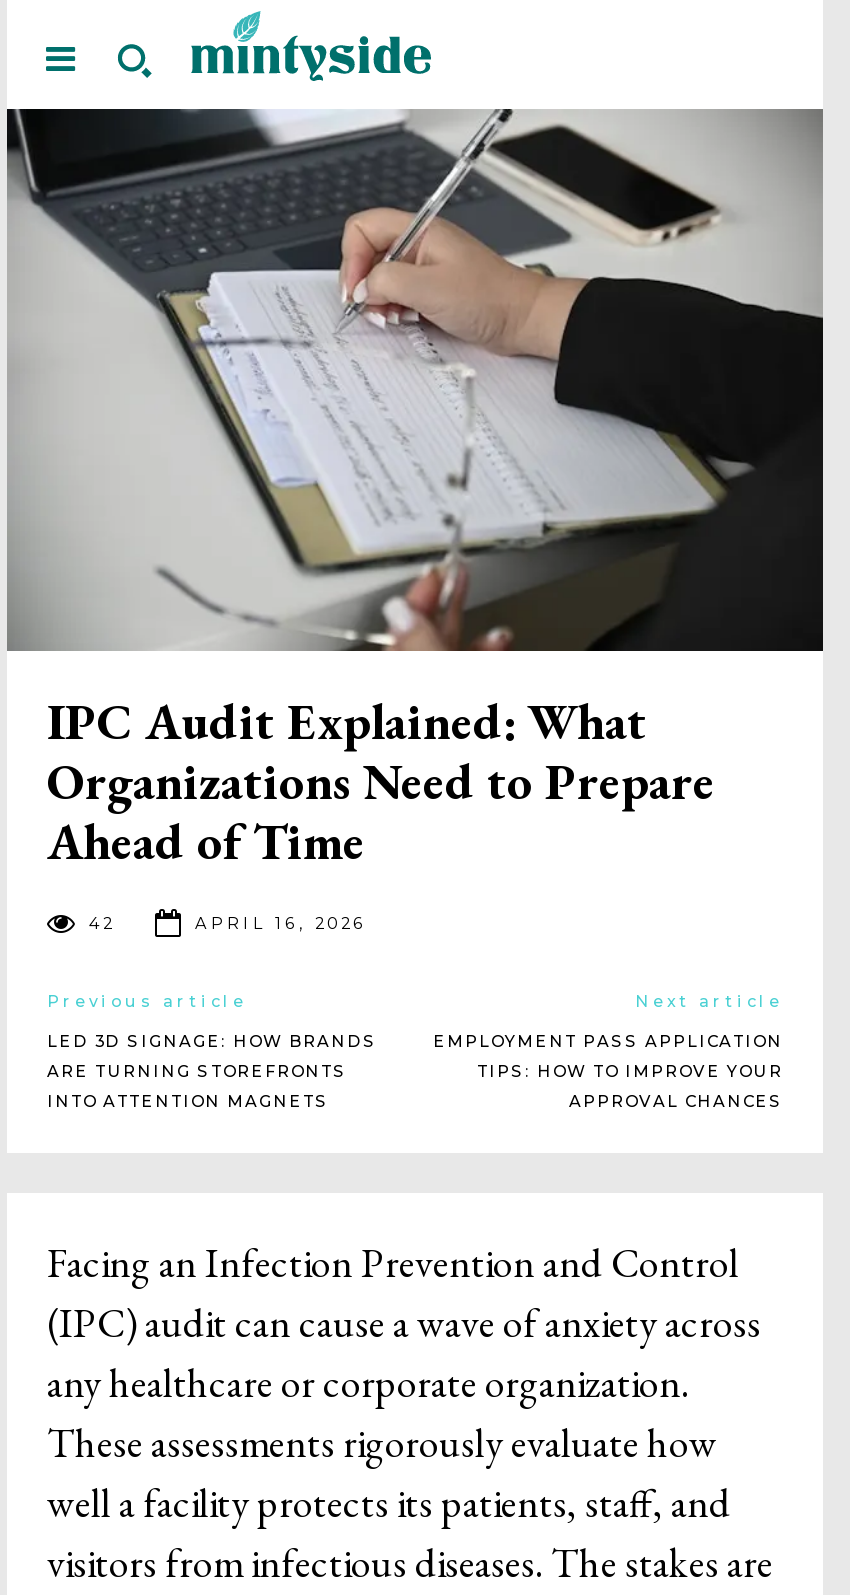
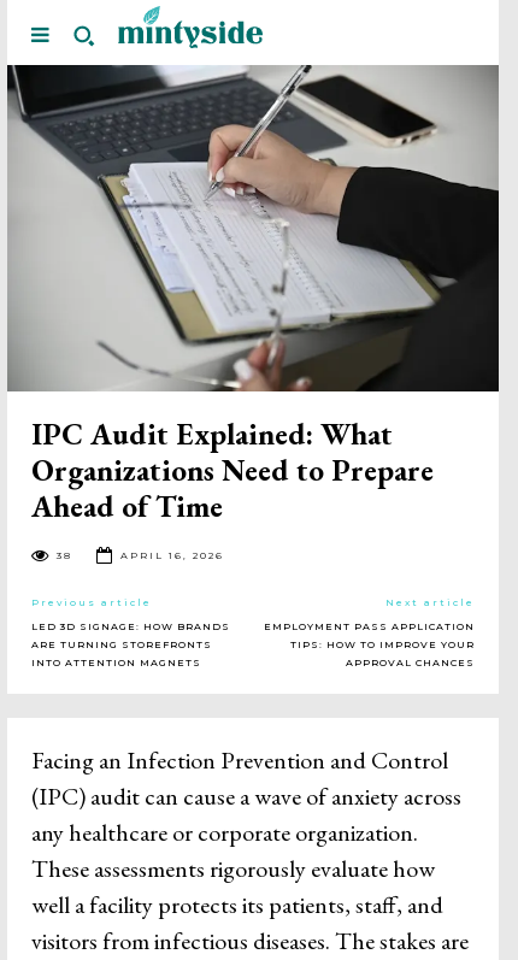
- 42
+ 38
